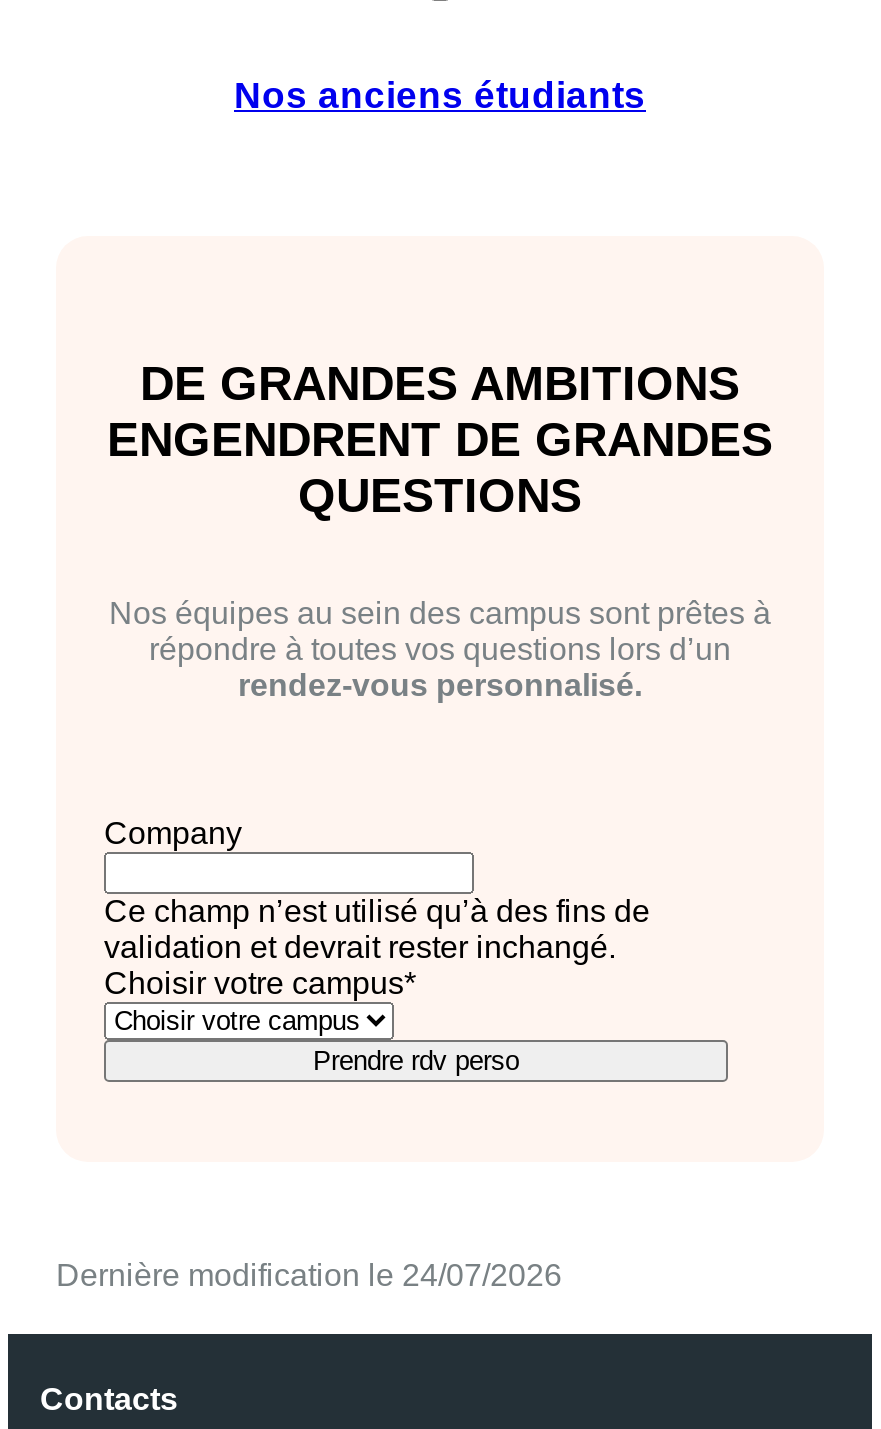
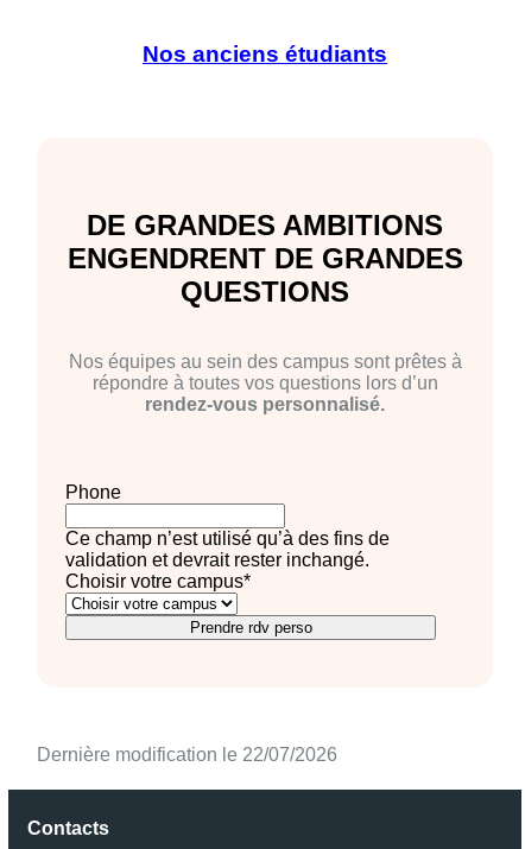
- Company
+ Phone

- Dernière modification le 24/07/2026
+ Dernière modification le 22/07/2026
